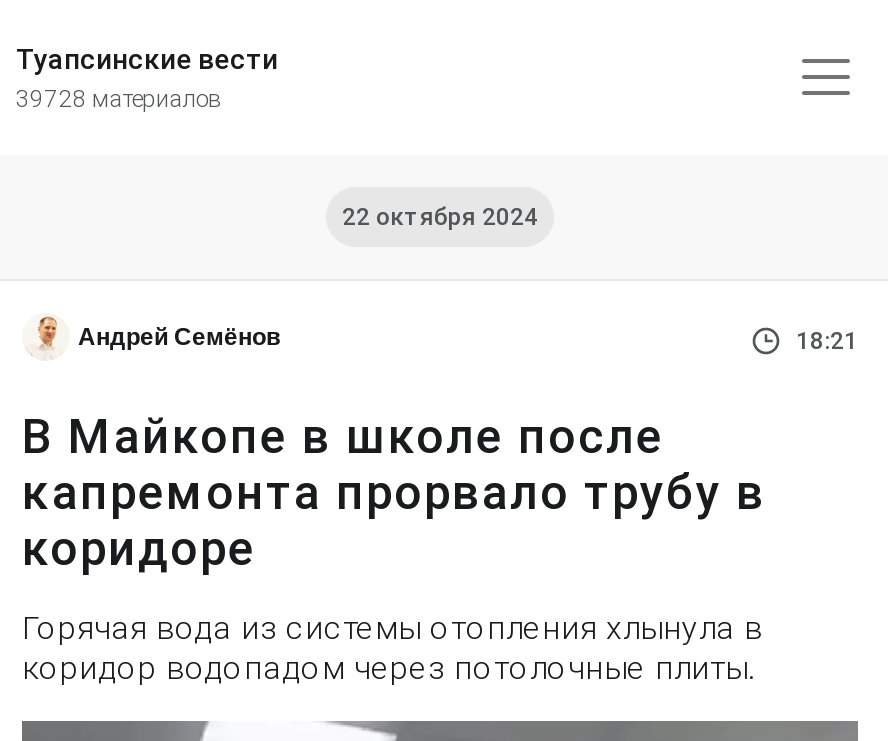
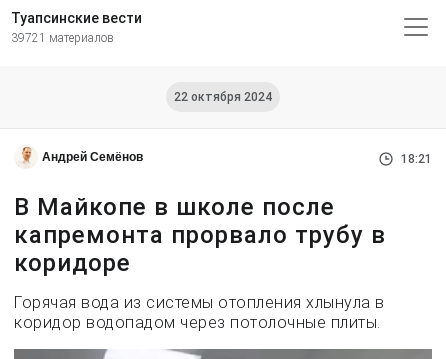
- 39728 материалов
+ 39721 материалов
